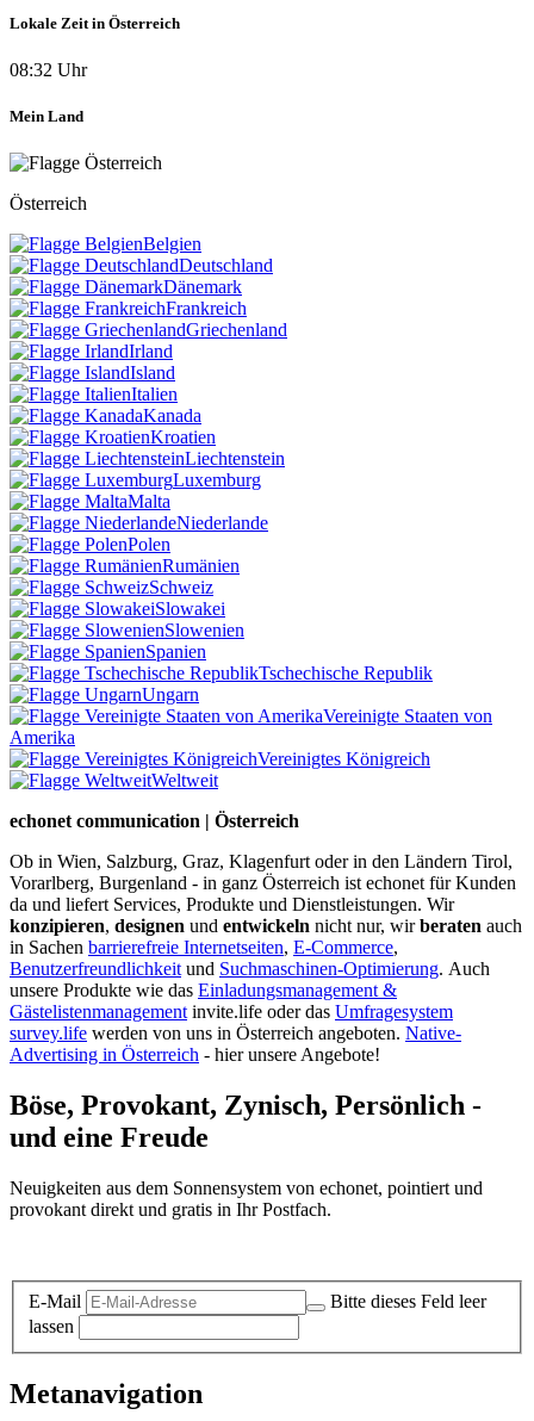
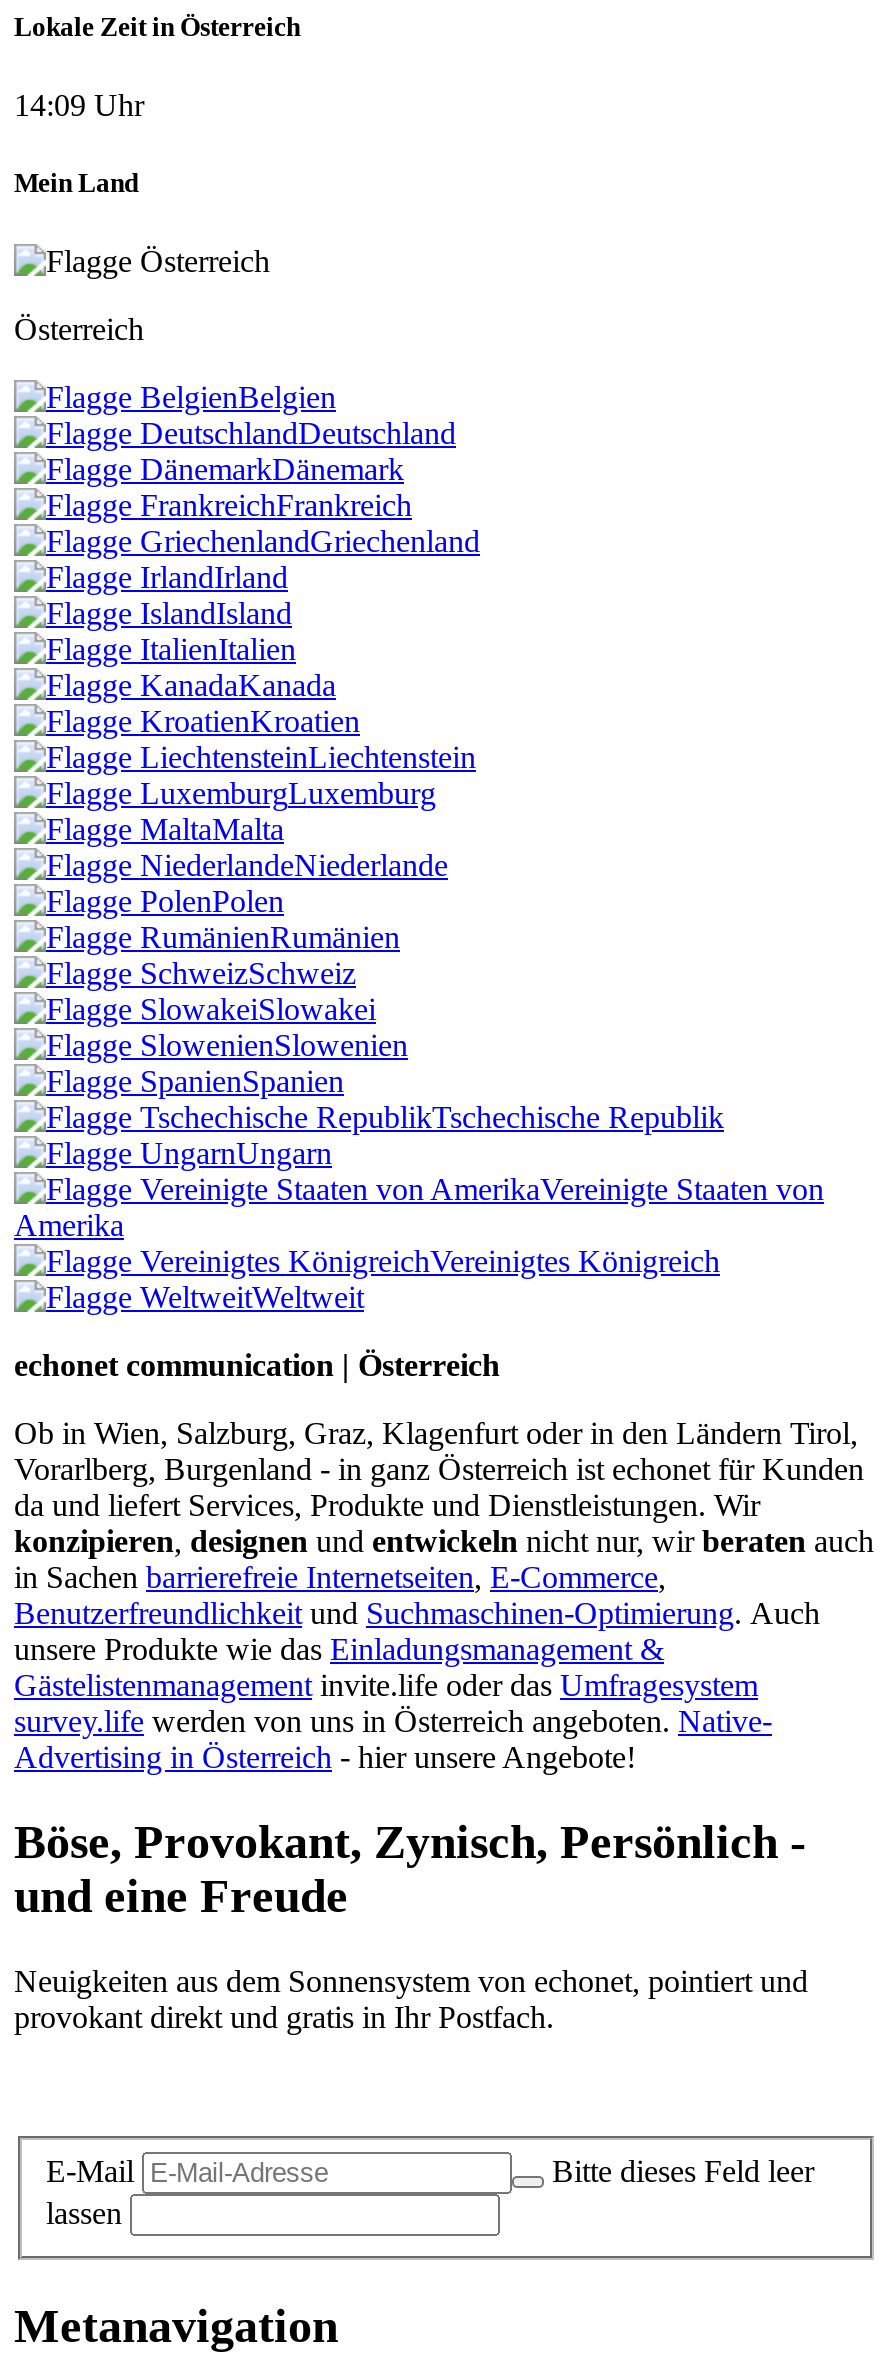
- 08:32 Uhr
+ 14:09 Uhr
